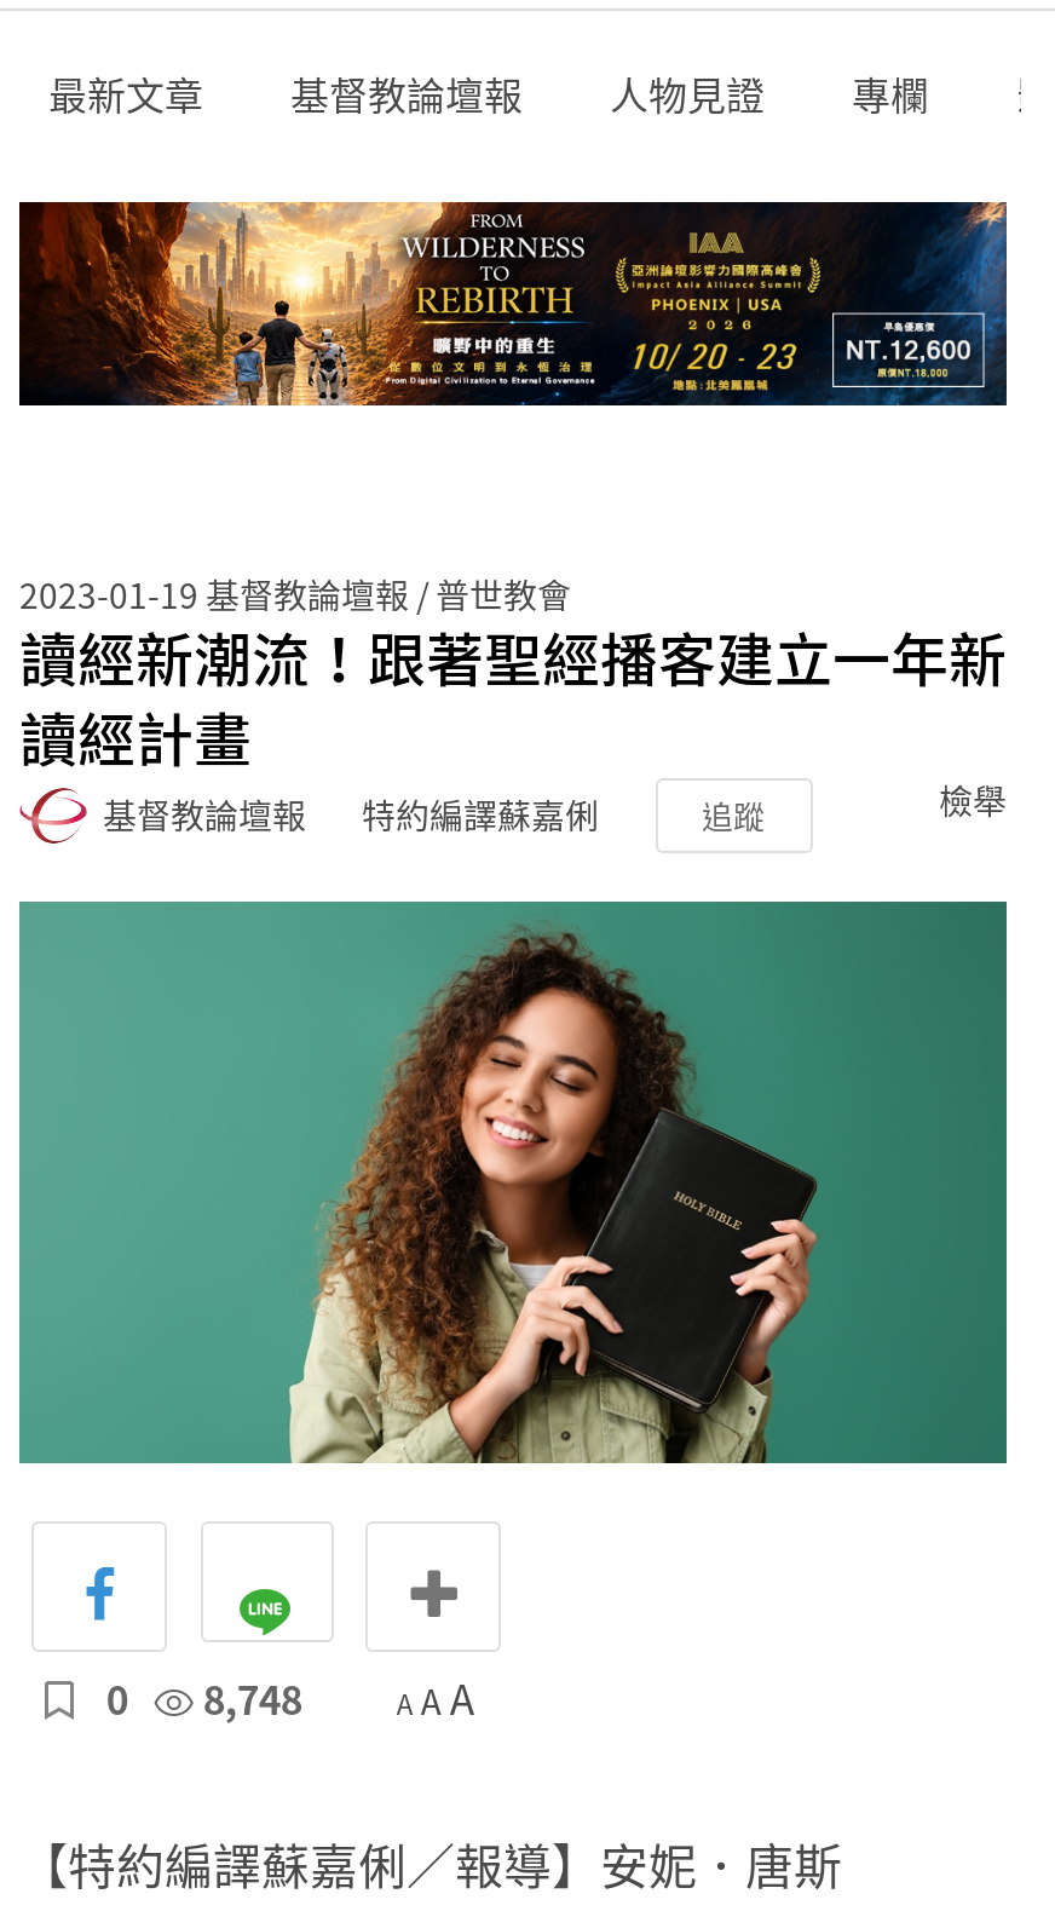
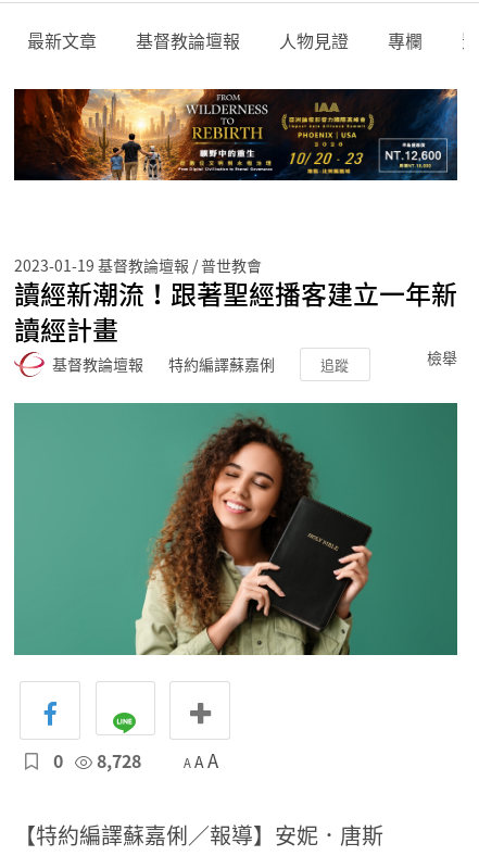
- 0 8,748 A A A
+ 0 8,728 A A A
